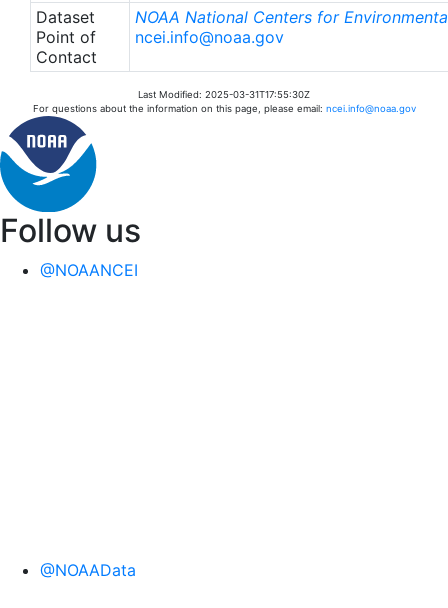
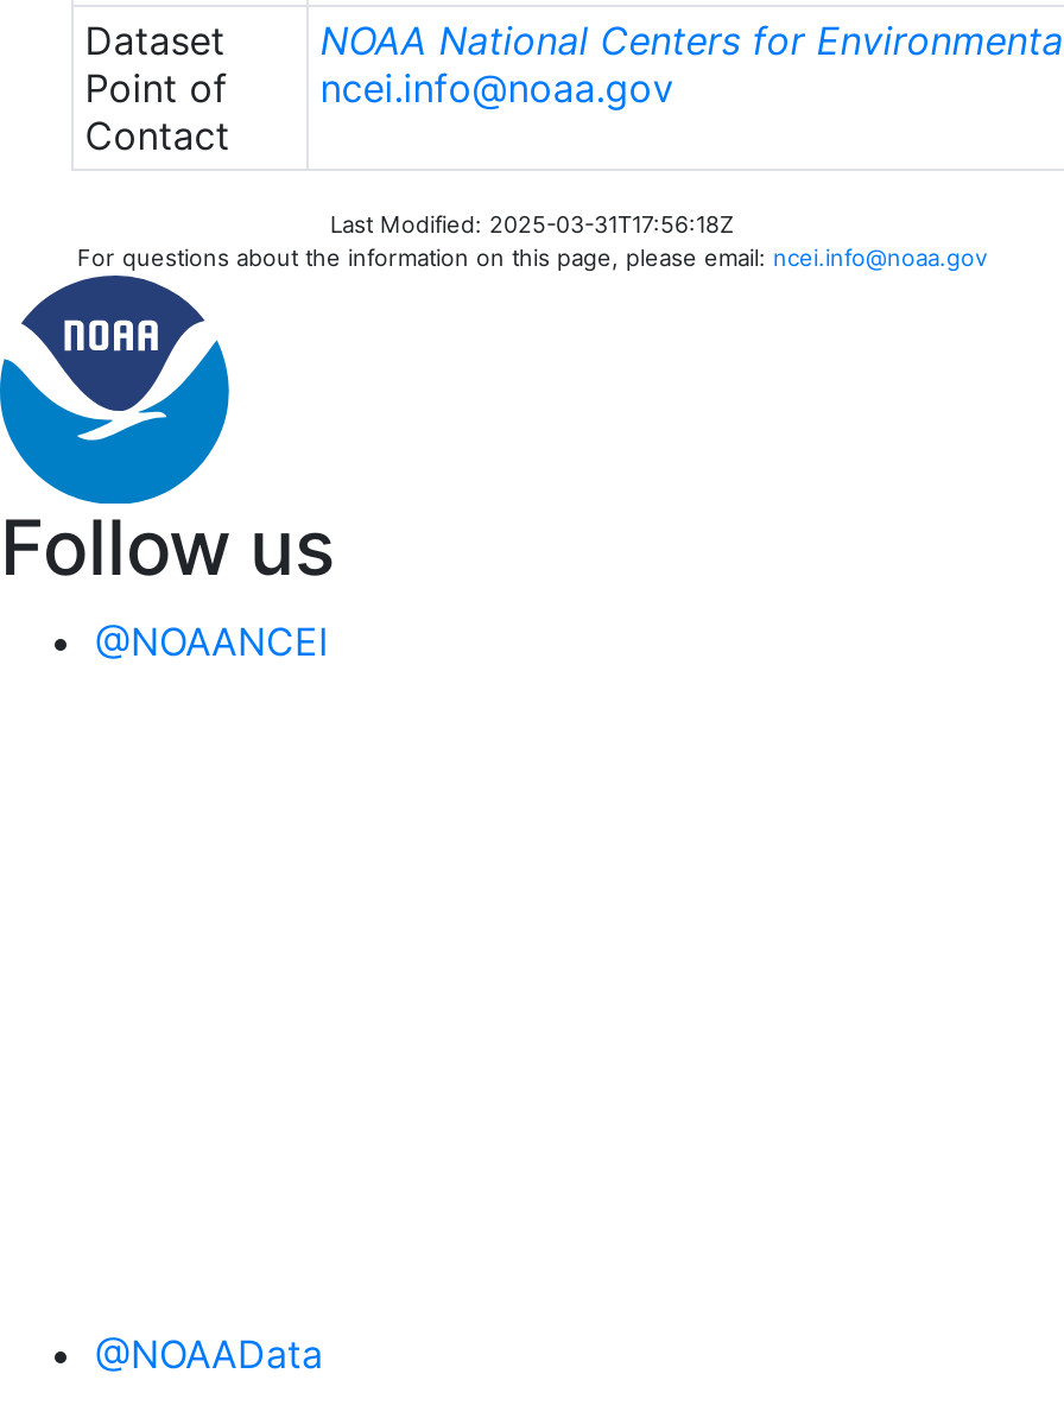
- Last Modified: 2025-03-31T17:55:30Z
+ Last Modified: 2025-03-31T17:56:18Z
